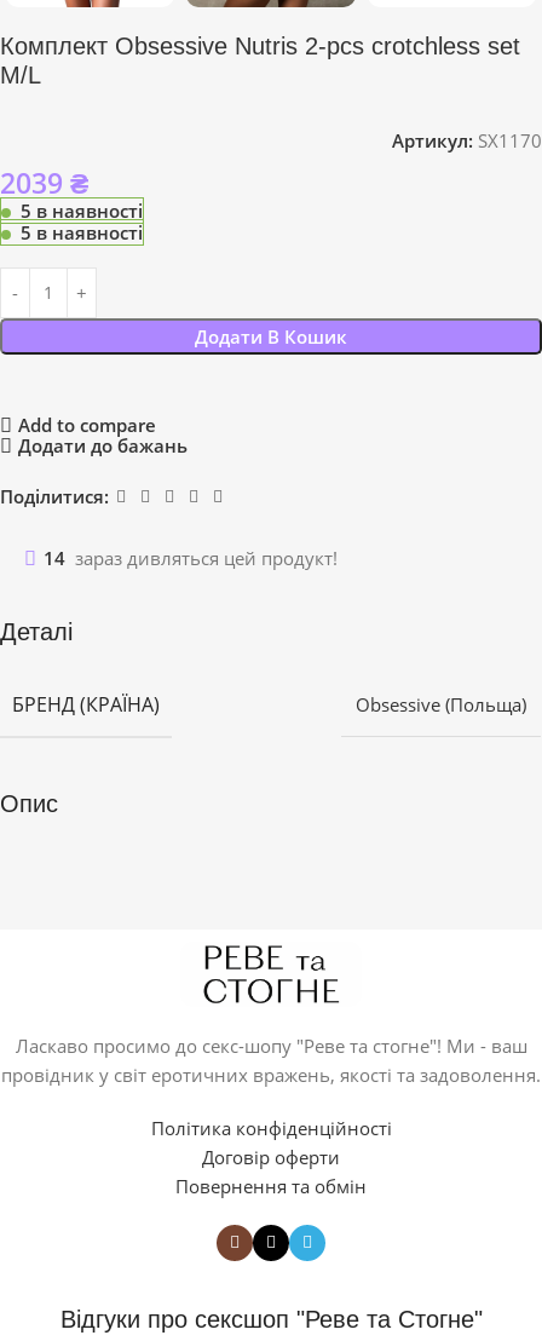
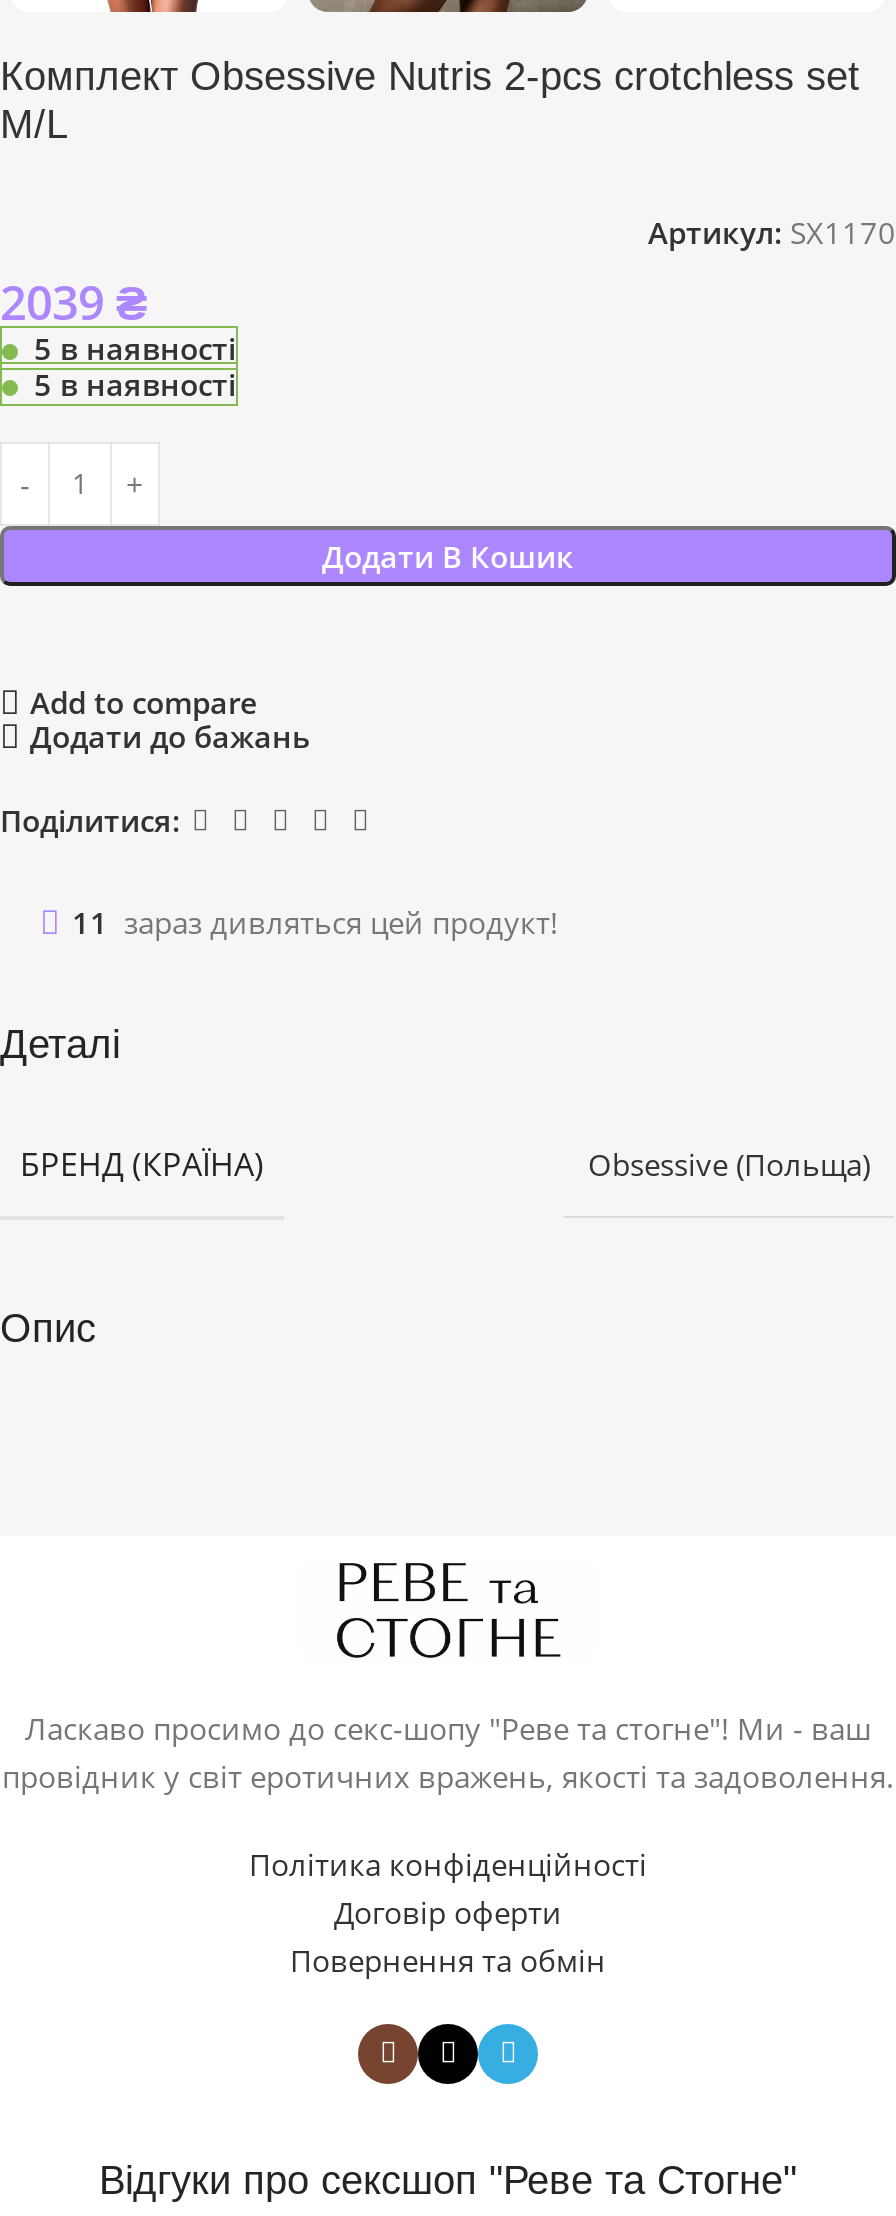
- 14 зараз дивляться цей продукт!
+ 11 зараз дивляться цей продукт!
